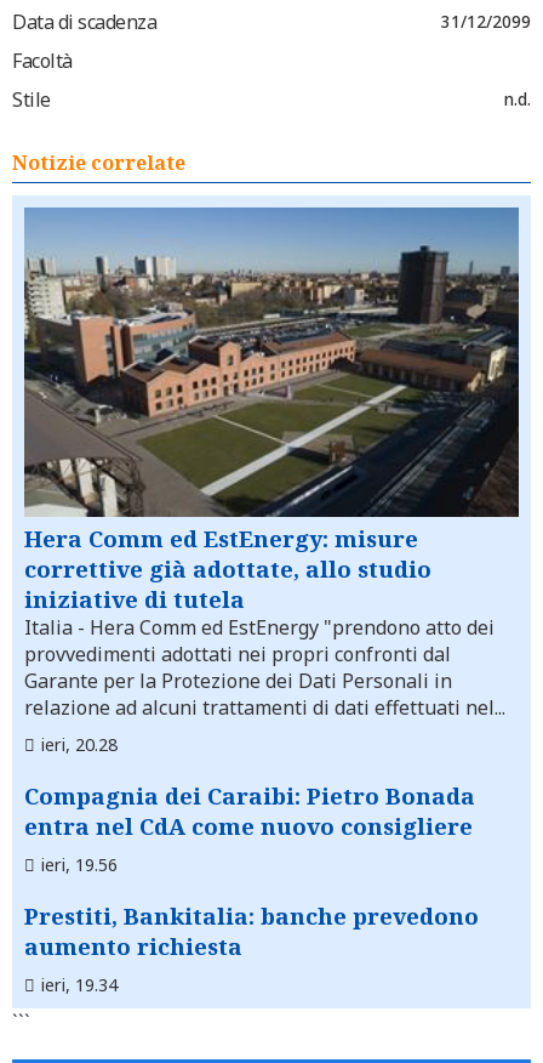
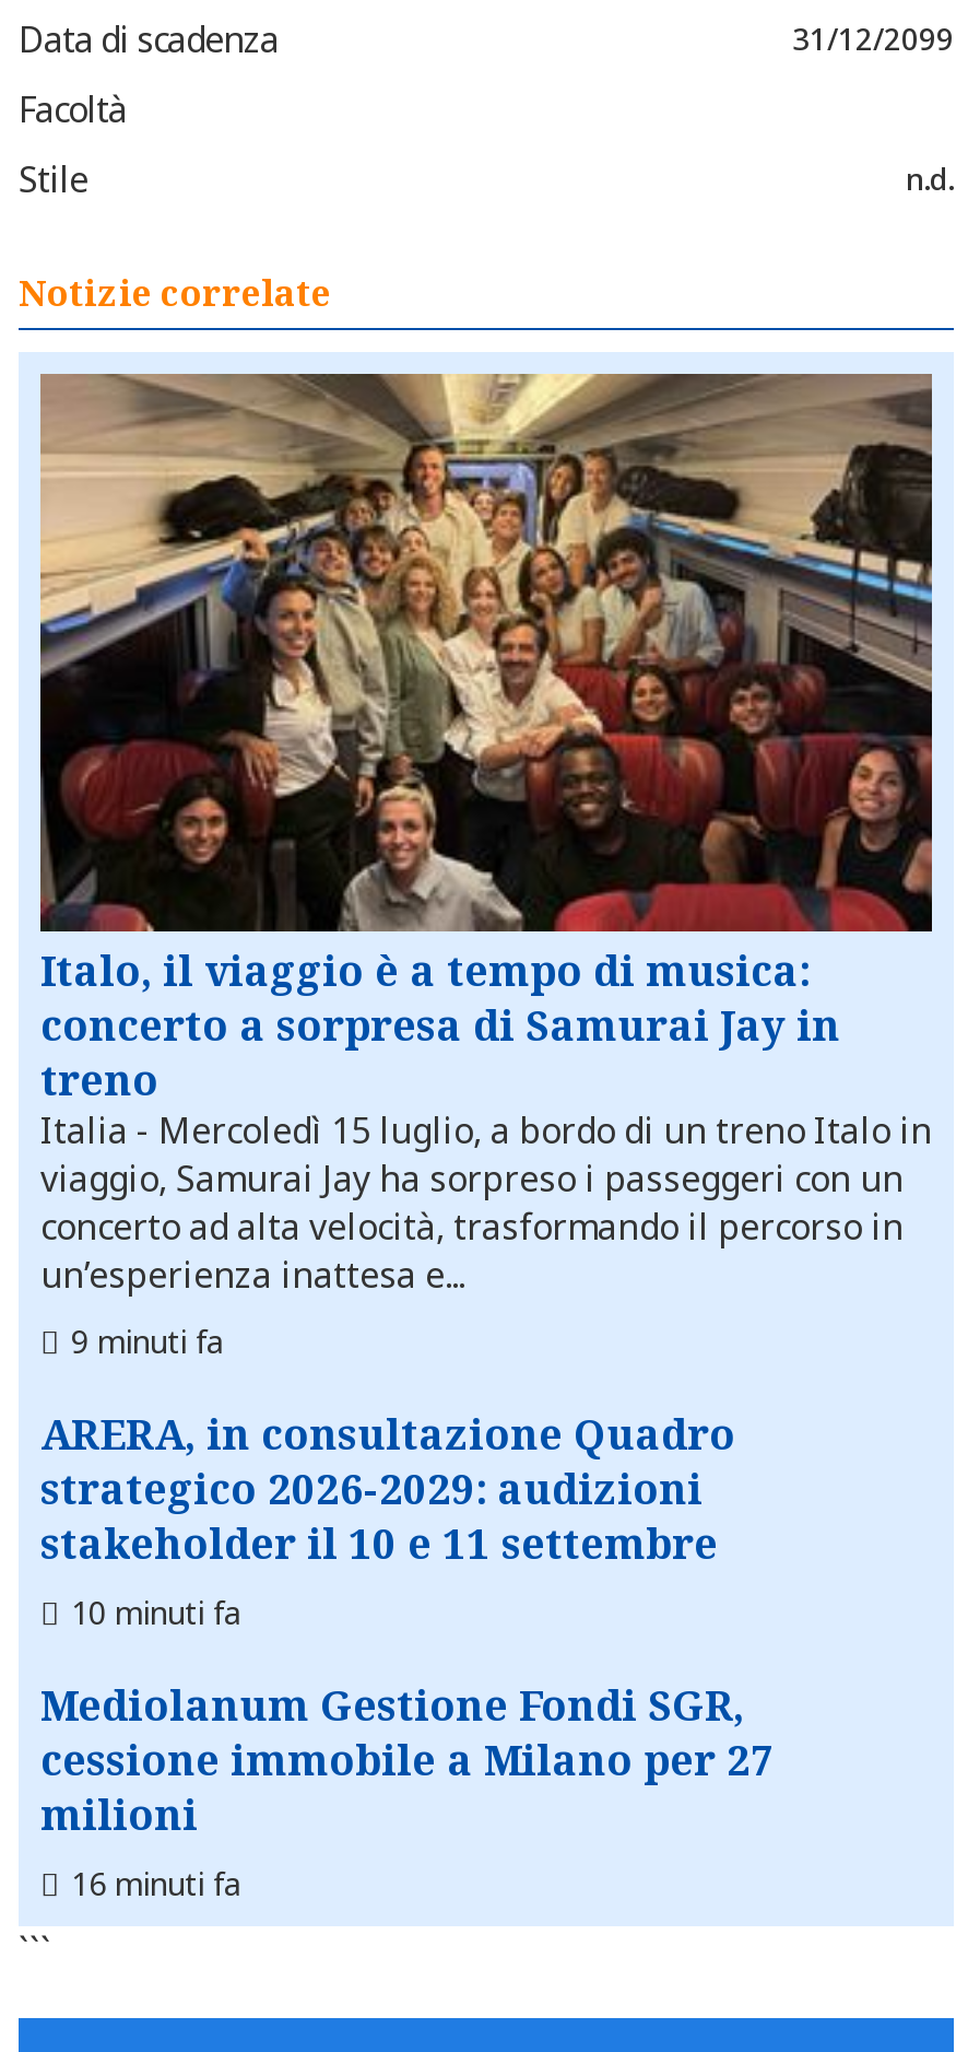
- [image]
- Hera Comm ed EstEnergy: misure
- correttive già adottate, allo studio
- iniziative di tutela
- Italia - Hera Comm ed EstEnergy "prendono atto dei
- provvedimenti adottati nei propri confronti dal
- Garante per la Protezione dei Dati Personali in
- relazione ad alcuni trattamenti di dati effettuati nel...
+ [image]
+ Italo, il viaggio è a tempo di musica:
+ concerto a sorpresa di Samurai Jay in
+ treno
+ Italia - Mercoledì 15 luglio, a bordo di un treno Italo in
+ viaggio, Samurai Jay ha sorpreso i passeggeri con un
+ concerto ad alta velocità, trasformando il percorso in
+ un’esperienza inattesa e...

- ieri, 20.28
+ 9 minuti fa

- Compagnia dei Caraibi: Pietro Bonada
- entra nel CdA come nuovo consigliere
- ieri, 19.56
+ ARERA, in consultazione Quadro
+ strategico 2026-2029: audizioni
+ stakeholder il 10 e 11 settembre
+ 10 minuti fa

- Prestiti, Bankitalia: banche prevedono
- aumento richiesta
- ieri, 19.34
+ Mediolanum Gestione Fondi SGR,
+ cessione immobile a Milano per 27
+ milioni
+ 16 minuti fa
